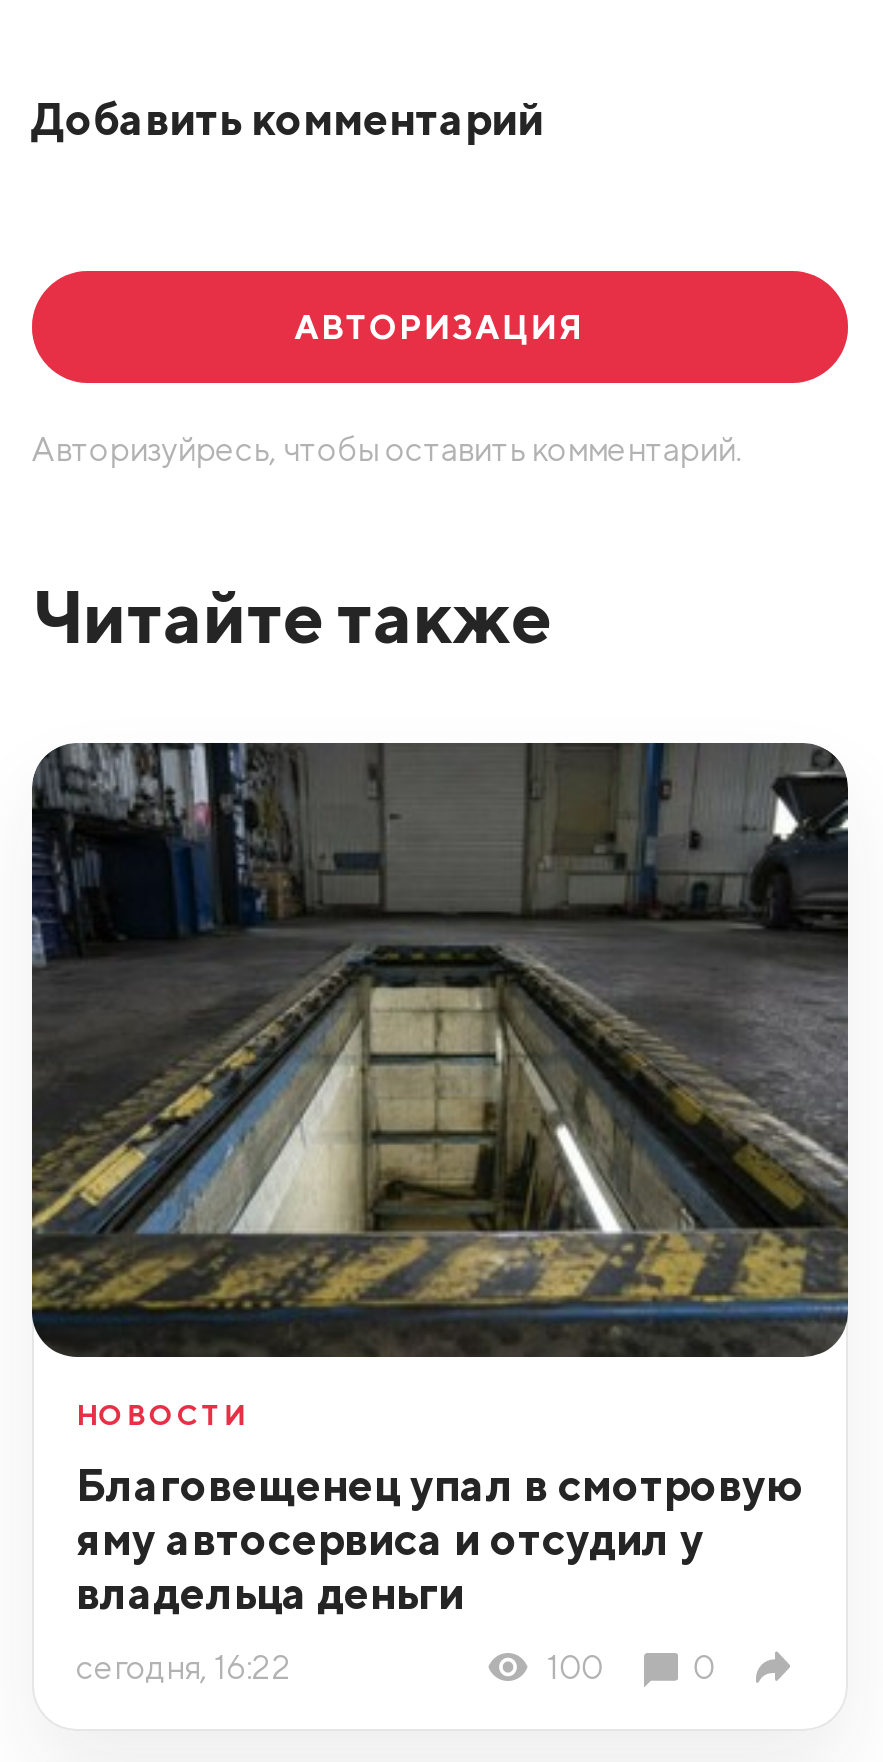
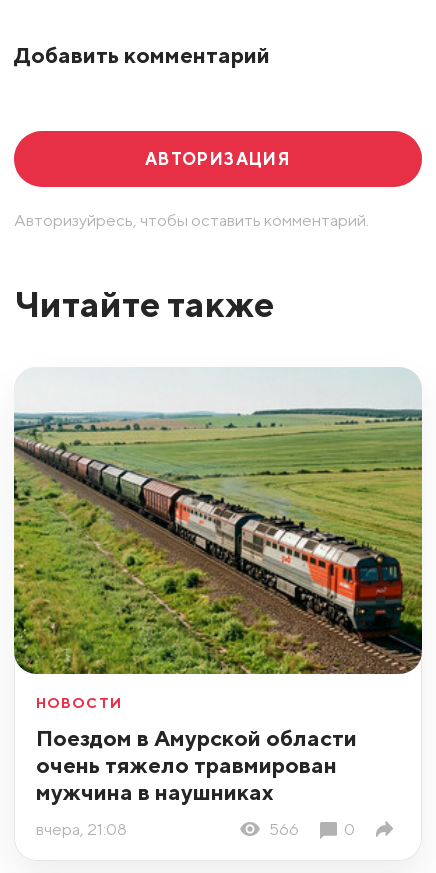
- [image]
+ [image]

- Благовещенец упал в смотровую
- яму автосервиса и отсудил у
- владельца деньги
+ Поездом в Амурской области
+ очень тяжело травмирован
+ мужчина в наушниках

- сегодня, 16:22
- 100
+ вчера, 21:08
+ 566
